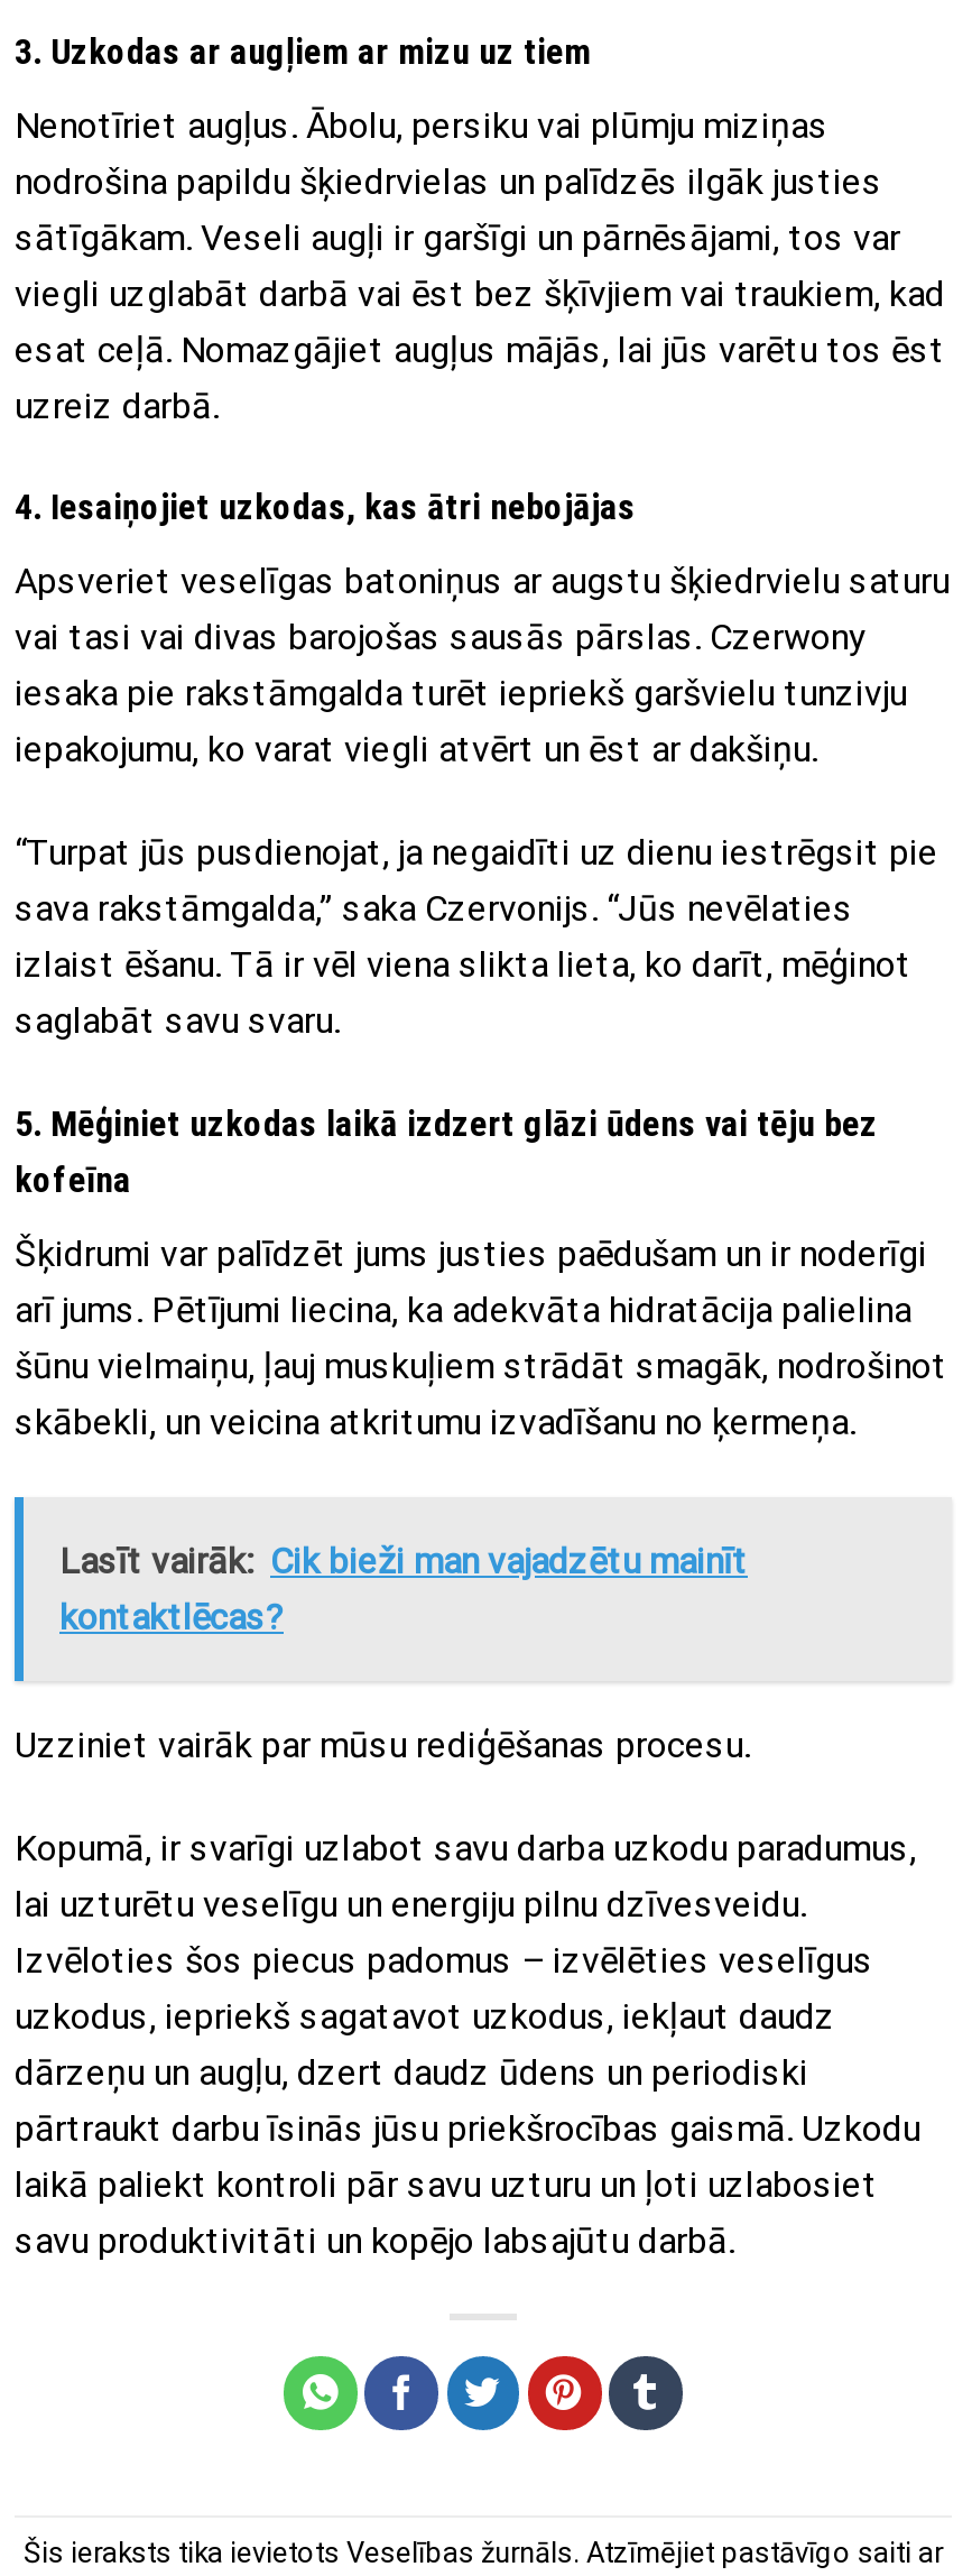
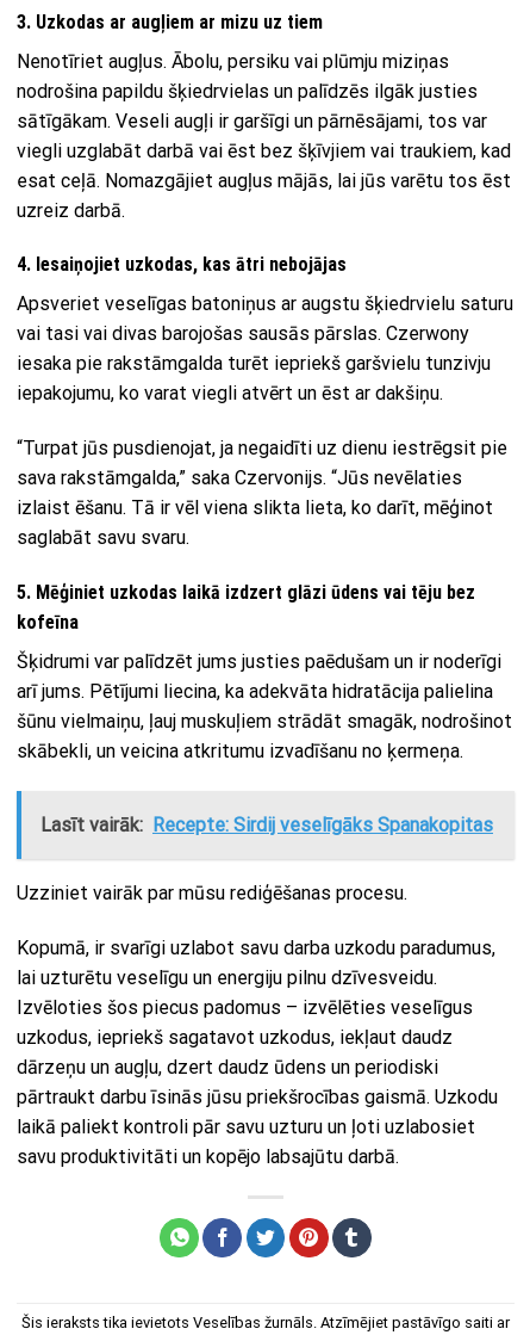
- Lasīt vairāk: Cik bieži man vajadzētu mainīt
- kontaktlēcas?
+ Lasīt vairāk: Recepte: Sirdij veselīgāks Spanakopitas
